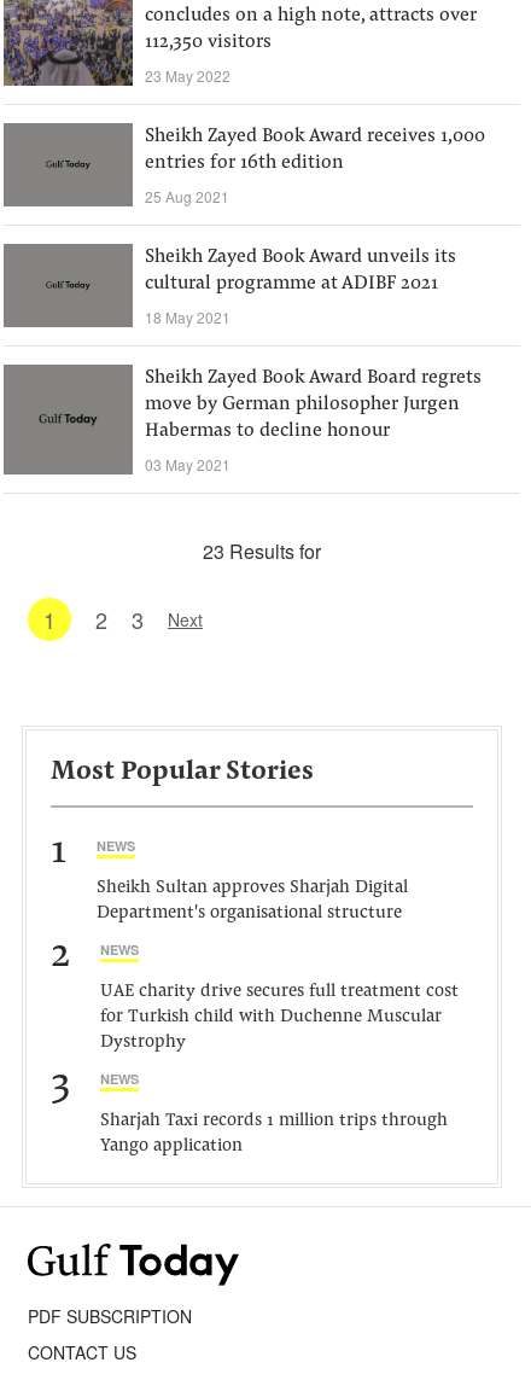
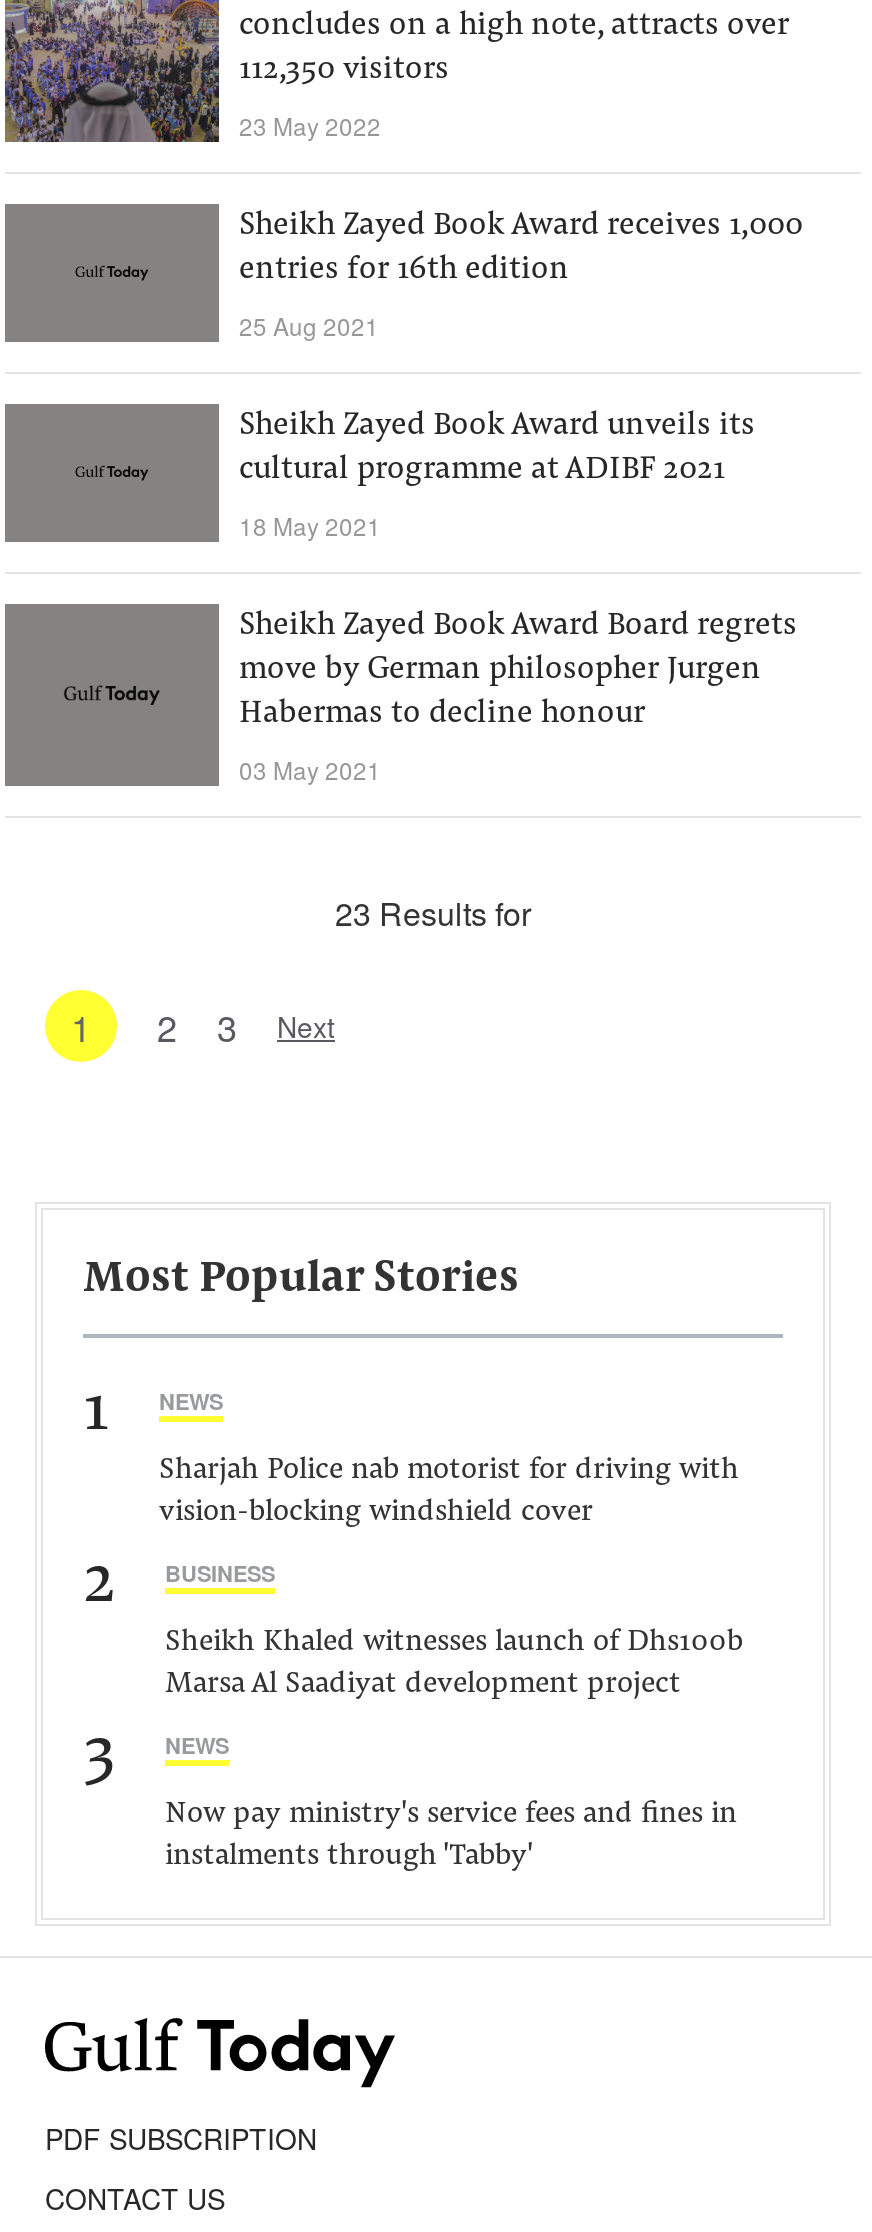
- Sheikh Sultan approves Sharjah Digital
- Department's organisational structure
+ Sharjah Police nab motorist for driving with
+ vision-blocking windshield cover

- NEWS
+ BUSINESS

- UAE charity drive secures full treatment cost
- for Turkish child with Duchenne Muscular
- Dystrophy
+ Sheikh Khaled witnesses launch of Dhs100b
+ Marsa Al Saadiyat development project

- Sharjah Taxi records 1 million trips through
- Yango application
+ Now pay ministry's service fees and fines in
+ instalments through 'Tabby'
